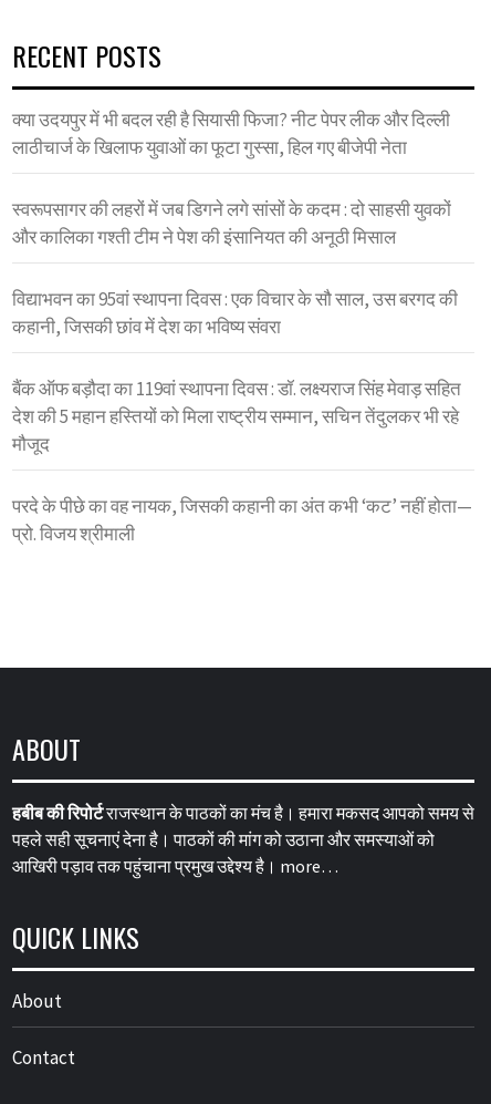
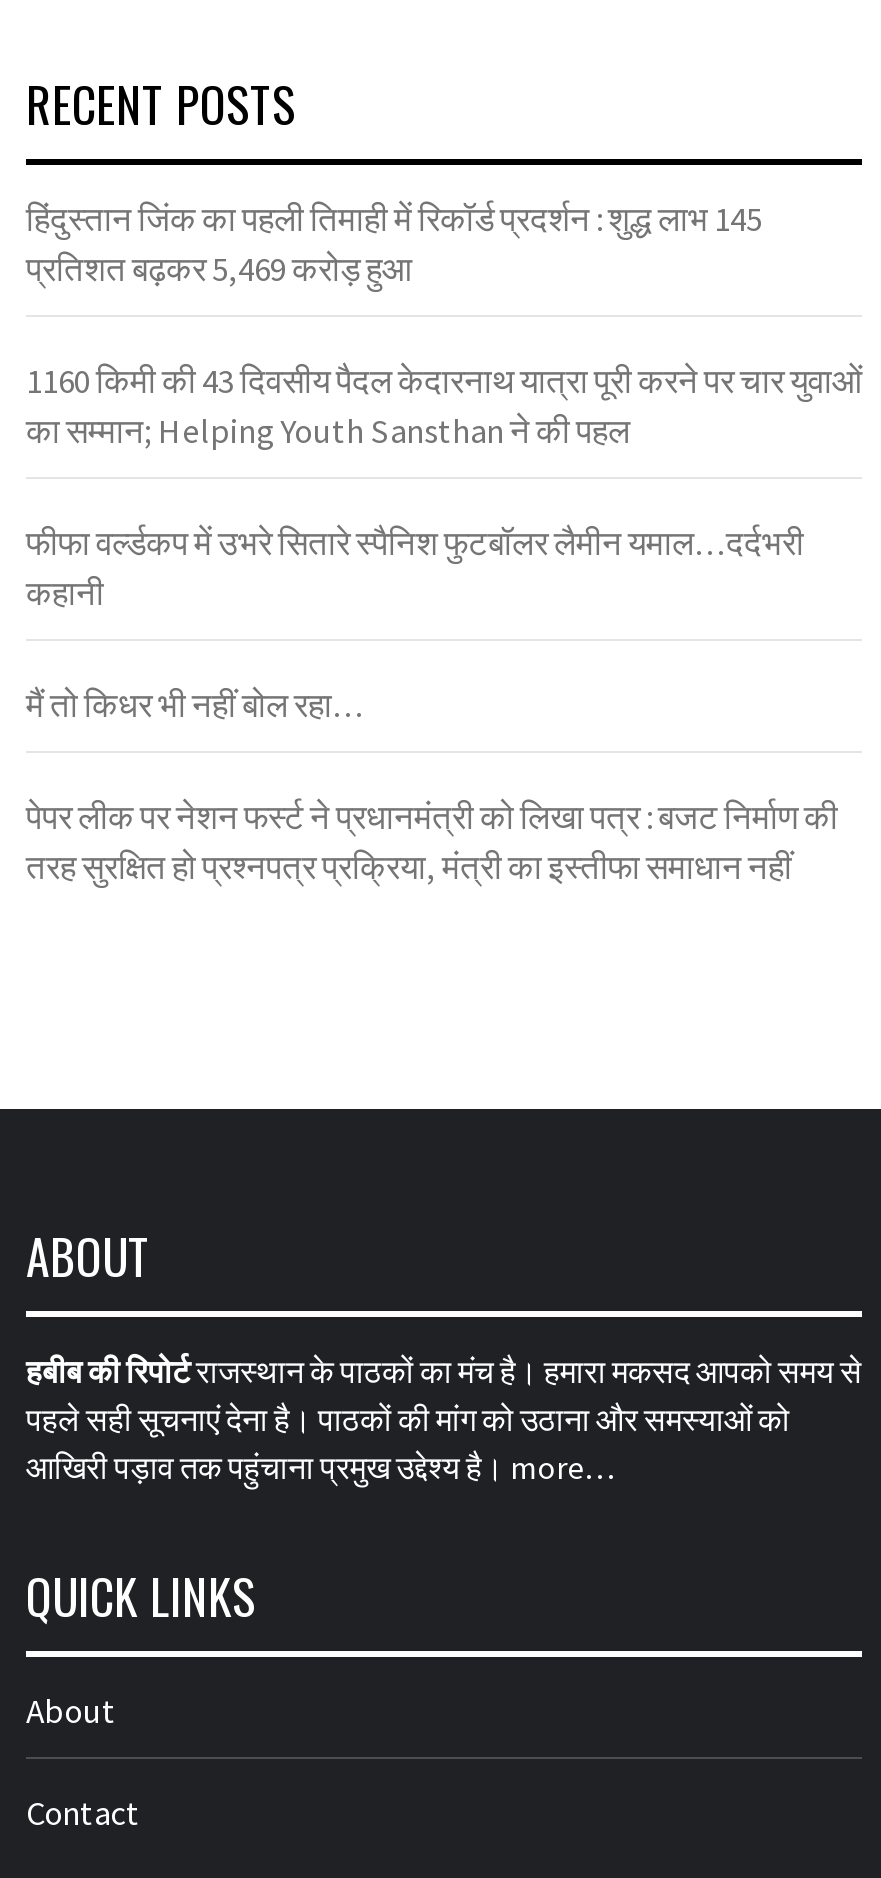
- क्या उदयपुर में भी बदल रही है सियासी फिजा? नीट पेपर लीक और दिल्ली
- लाठीचार्ज के खिलाफ युवाओं का फूटा गुस्सा, हिल गए बीजेपी नेता
+ हिंदुस्तान जिंक का पहली तिमाही में रिकॉर्ड प्रदर्शन : शुद्ध लाभ 145
+ प्रतिशत बढ़कर 5,469 करोड़ हुआ

- स्वरूपसागर की लहरों में जब डिगने लगे सांसों के कदम : दो साहसी युवकों
- और कालिका गश्ती टीम ने पेश की इंसानियत की अनूठी मिसाल
+ 1160 किमी की 43 दिवसीय पैदल केदारनाथ यात्रा पूरी करने पर चार युवाओं
+ का सम्मान; Helping Youth Sansthan ने की पहल

- विद्याभवन का 95वां स्थापना दिवस : एक विचार के सौ साल, उस बरगद की
- कहानी, जिसकी छांव में देश का भविष्य संवरा
+ फीफा वर्ल्डकप में उभरे सितारे स्पैनिश फुटबॉलर लैमीन यमाल…दर्दभरी
+ कहानी

- बैंक ऑफ बड़ौदा का 119वां स्थापना दिवस : डॉ. लक्ष्यराज सिंह मेवाड़ सहित
- देश की 5 महान हस्तियों को मिला राष्ट्रीय सम्मान, सचिन तेंदुलकर भी रहे
- मौजूद
+ मैं तो किधर भी नहीं बोल रहा…

- परदे के पीछे का वह नायक, जिसकी कहानी का अंत कभी ‘कट’ नहीं होता—
- प्रो. विजय श्रीमाली
+ पेपर लीक पर नेशन फर्स्ट ने प्रधानमंत्री को लिखा पत्र : बजट निर्माण की
+ तरह सुरक्षित हो प्रश्नपत्र प्रक्रिया, मंत्री का इस्तीफा समाधान नहीं
